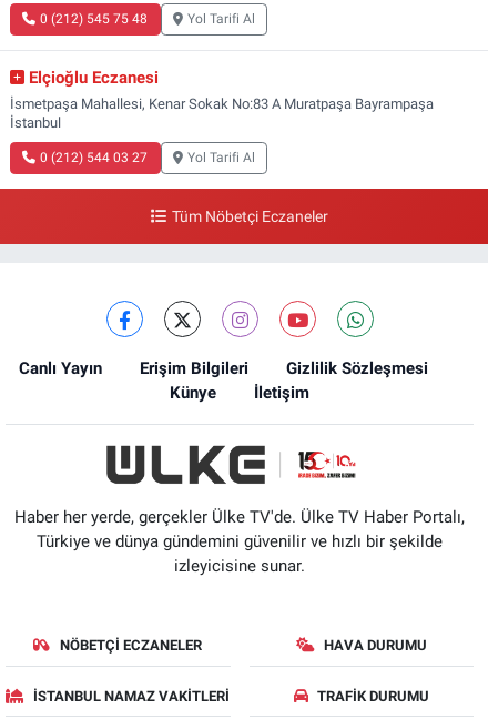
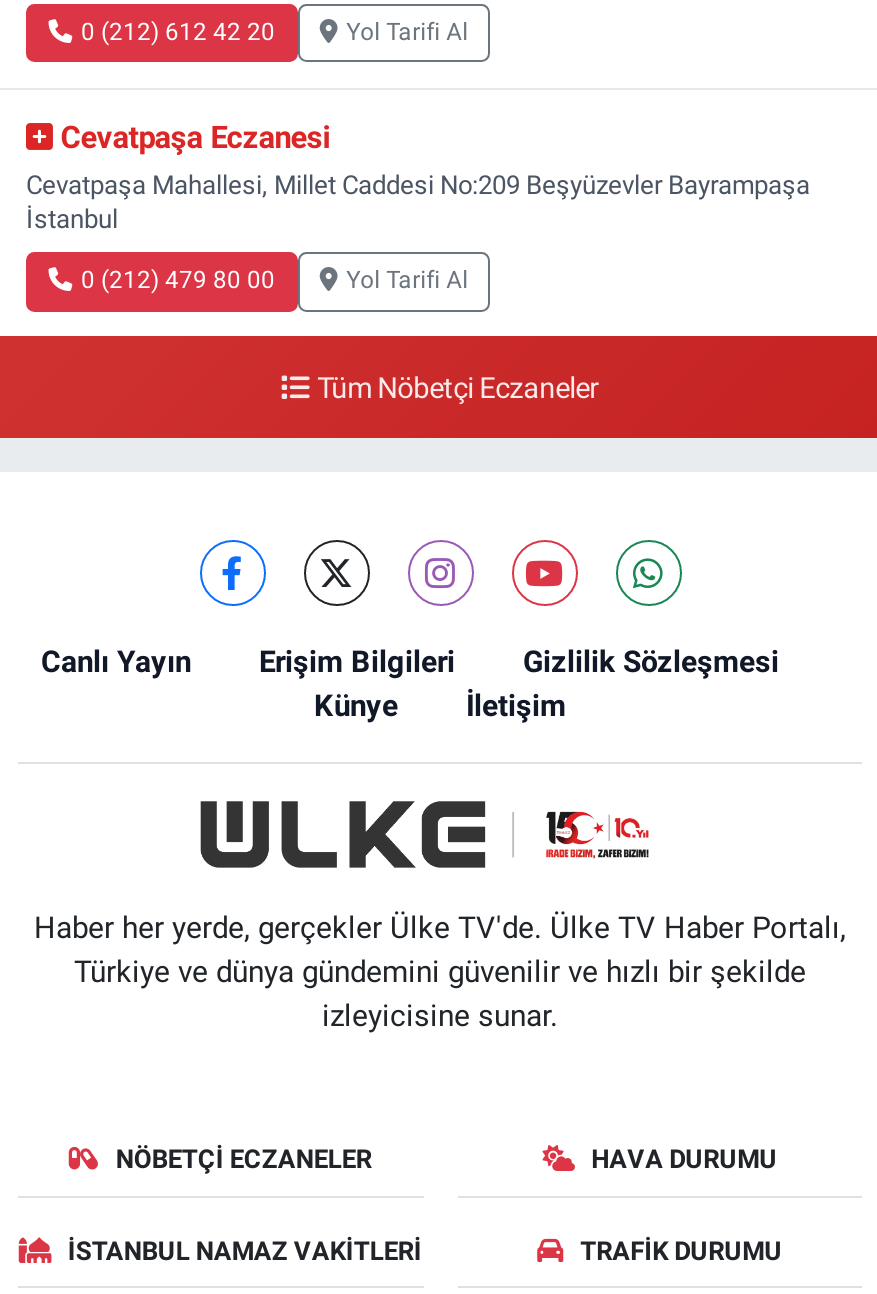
- 0 (212) 545 75 48
+ 0 (212) 612 42 20

- Elçioğlu Eczanesi
- İsmetpaşa Mahallesi, Kenar Sokak No:83 A Muratpaşa Bayrampaşa
+ Cevatpaşa Eczanesi
+ Cevatpaşa Mahallesi, Millet Caddesi No:209 Beşyüzevler Bayrampaşa

- 0 (212) 544 03 27
+ 0 (212) 479 80 00
